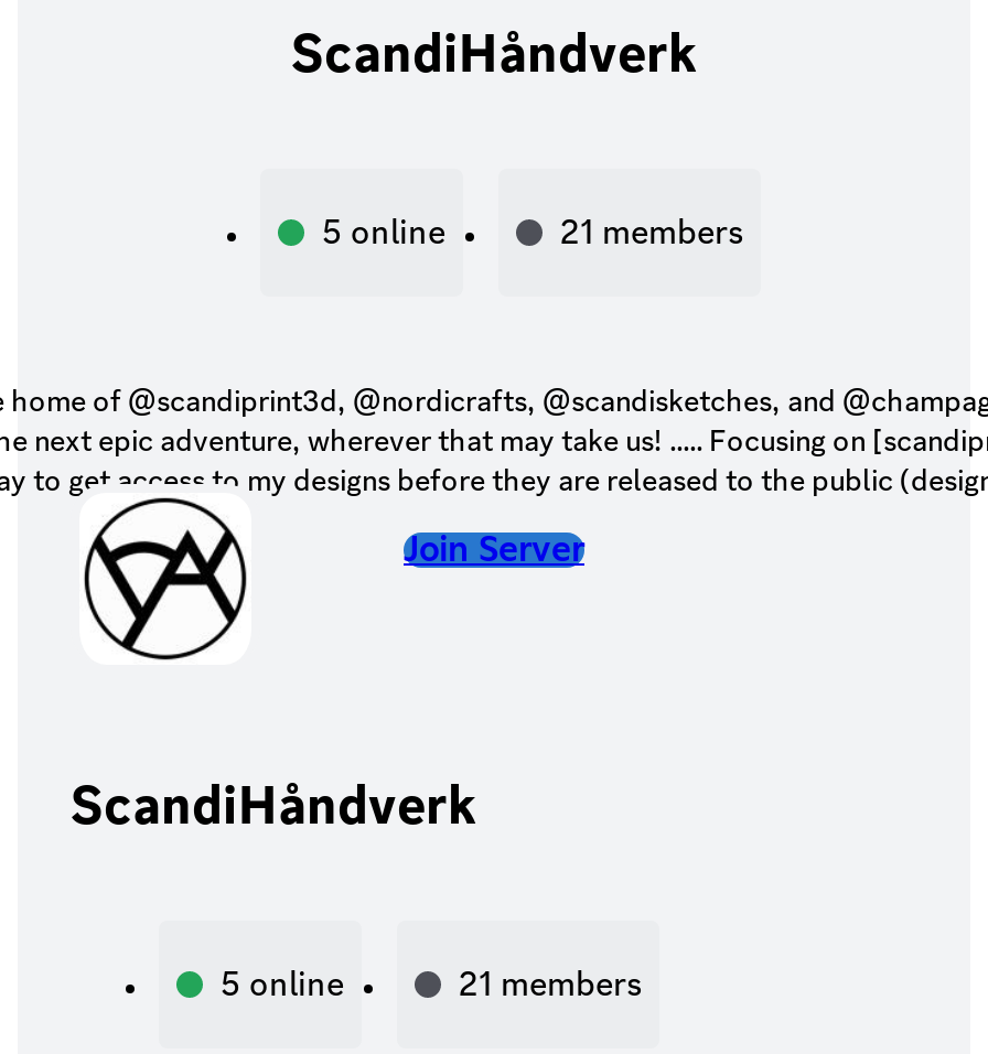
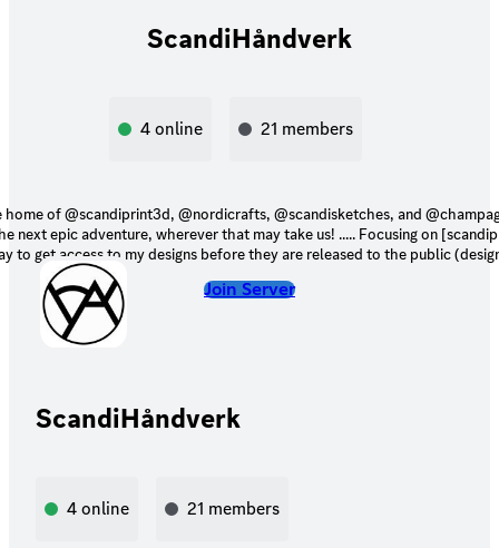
- 5 online
+ 4 online

- 5 online
+ 4 online
